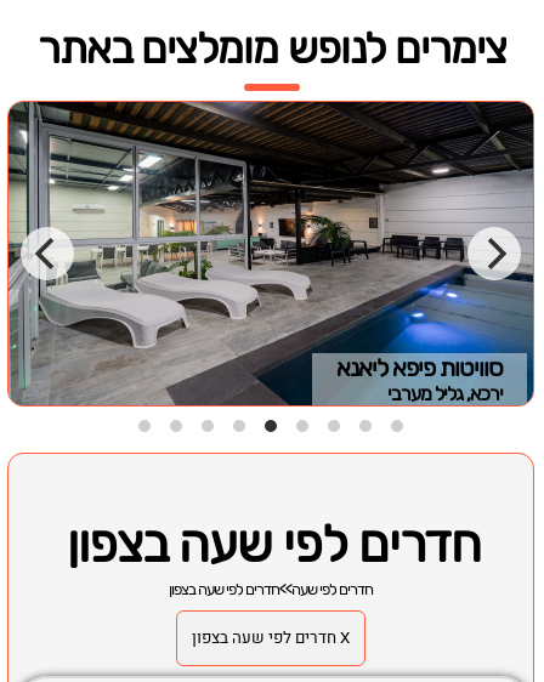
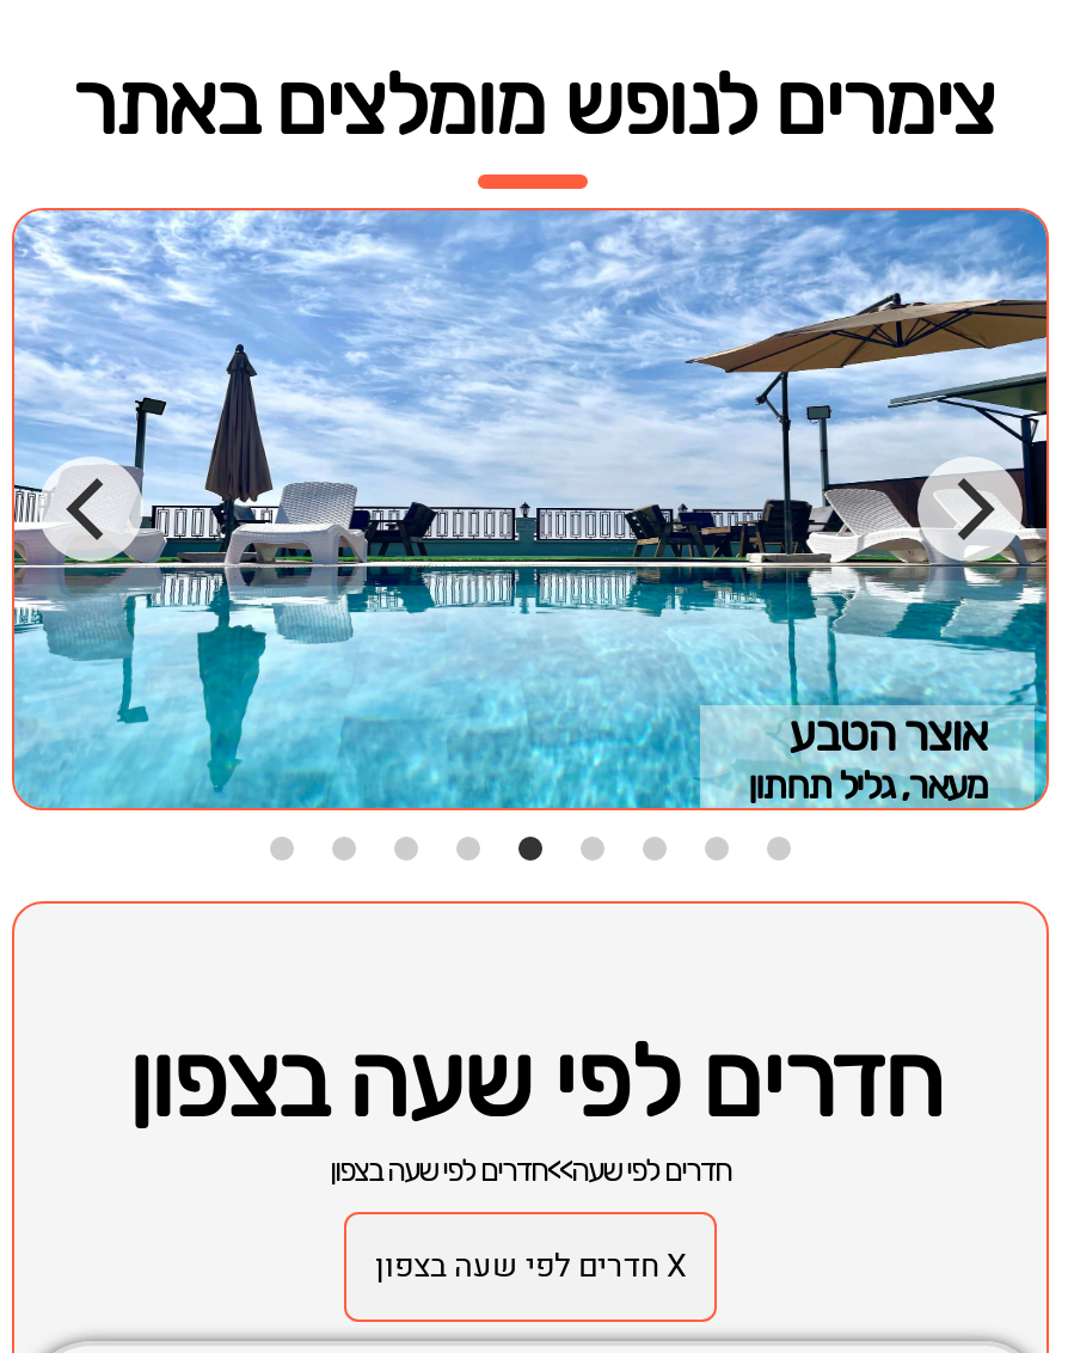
- [image]
- סוויטות פיפא ליאנא
- ירכא, גליל מערבי
+ [image]
+ אוצר הטבע
+ מעאר, גליל תחתון
